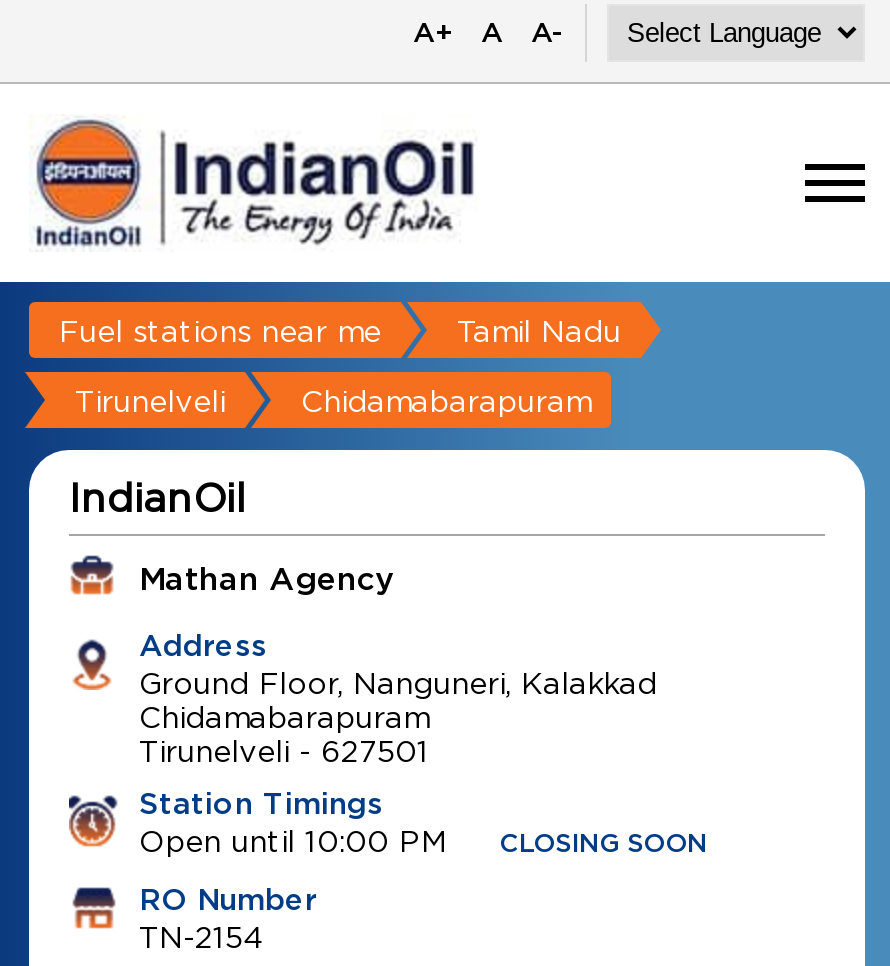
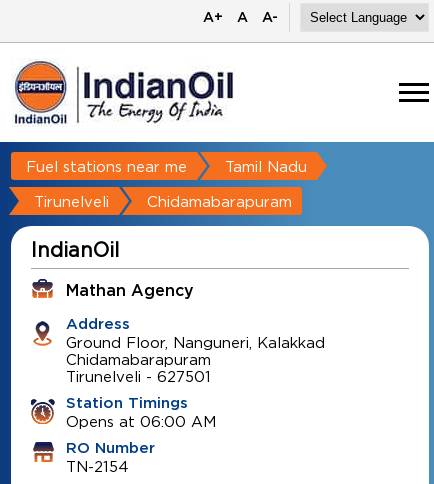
- Open until 10:00 PM
- CLOSING SOON
+ Opens at 06:00 AM
